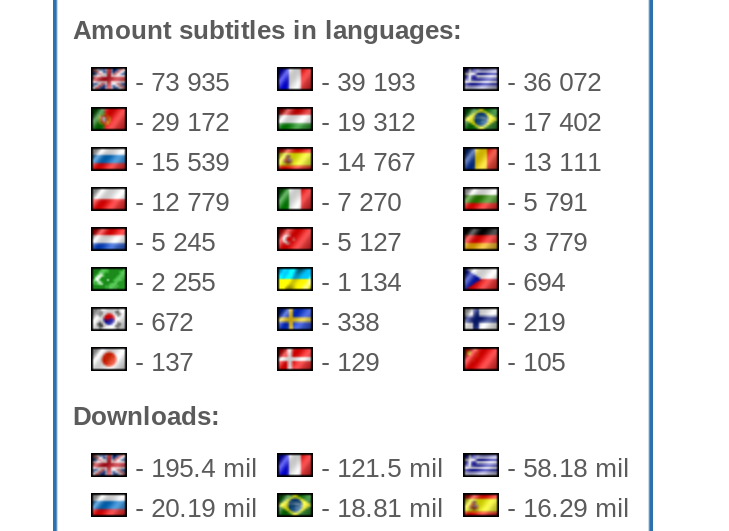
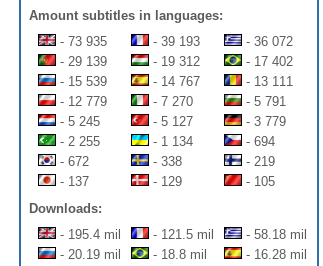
- - 29 172
+ - 29 139

- - 18.81 mil
+ - 18.8 mil

- - 16.29 mil
+ - 16.28 mil
